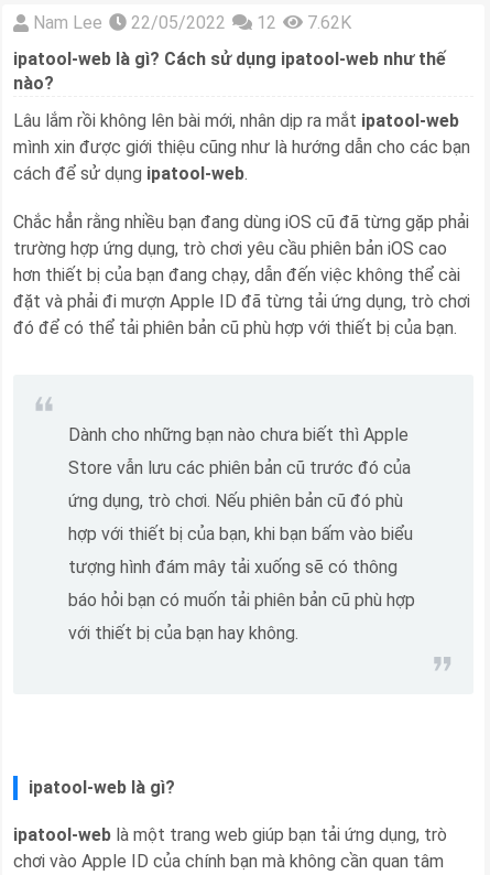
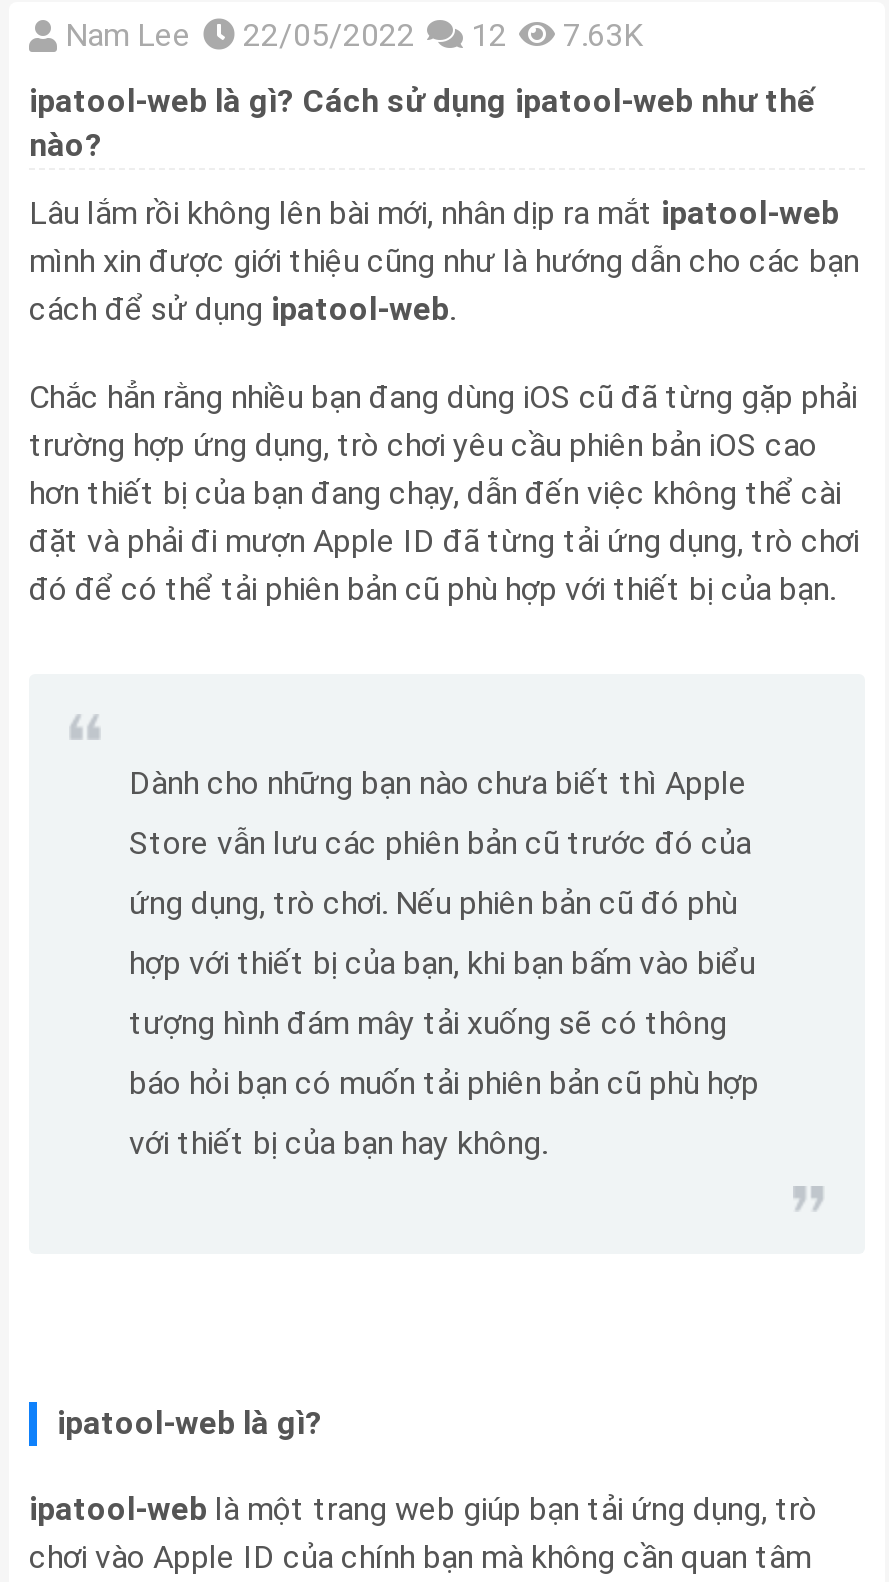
- Nam Lee 22/05/2022 12 7.62K
+ Nam Lee 22/05/2022 12 7.63K
